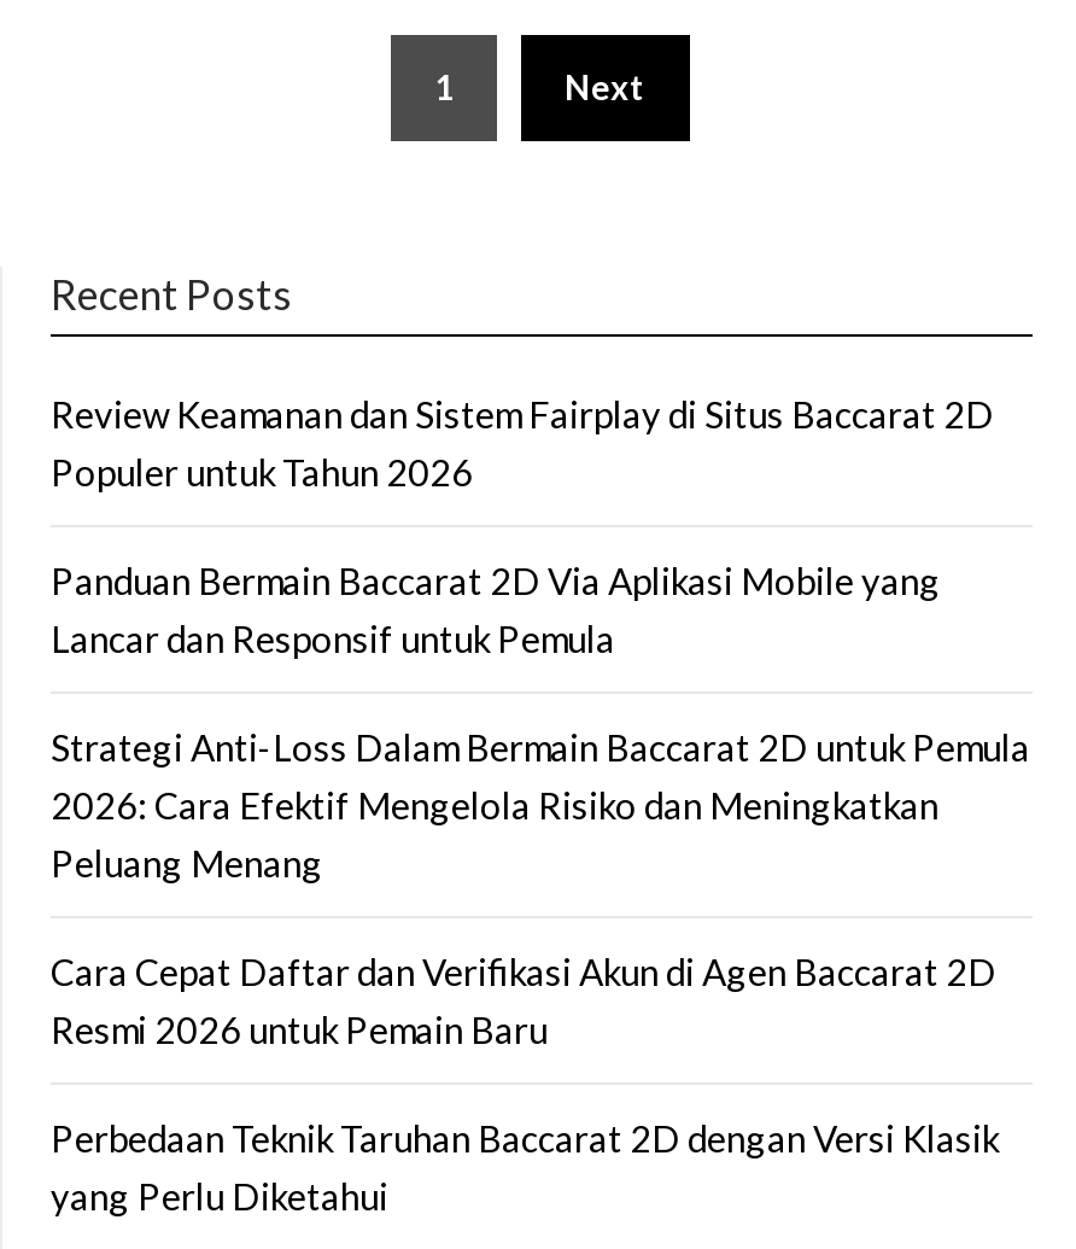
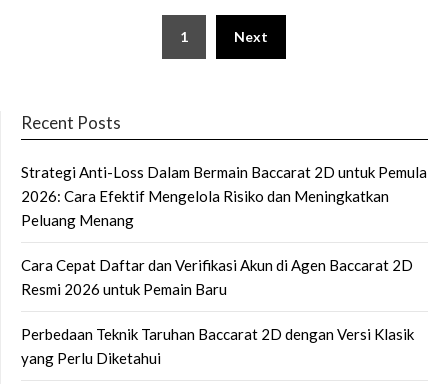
- Review Keamanan dan Sistem Fairplay di Situs Baccarat 2D
- Populer untuk Tahun 2026
- Panduan Bermain Baccarat 2D Via Aplikasi Mobile yang
- Lancar dan Responsif untuk Pemula
